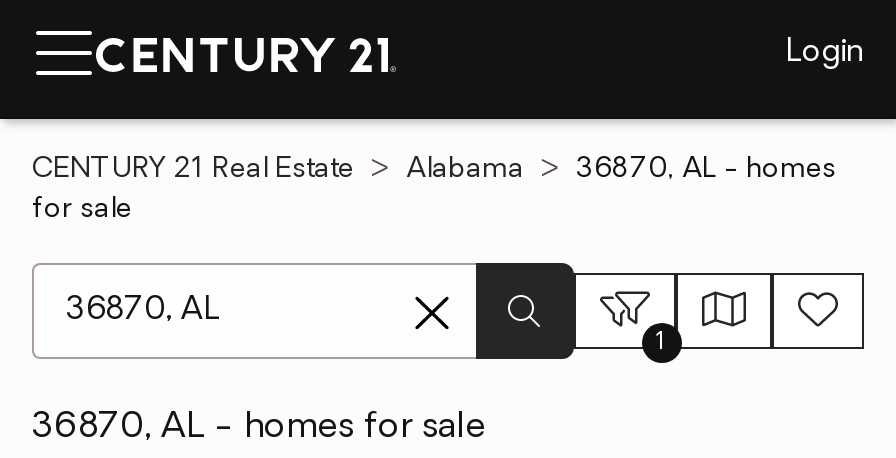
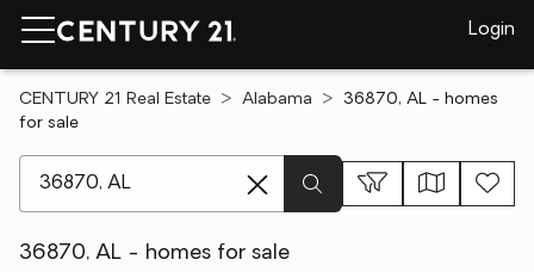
- 1
